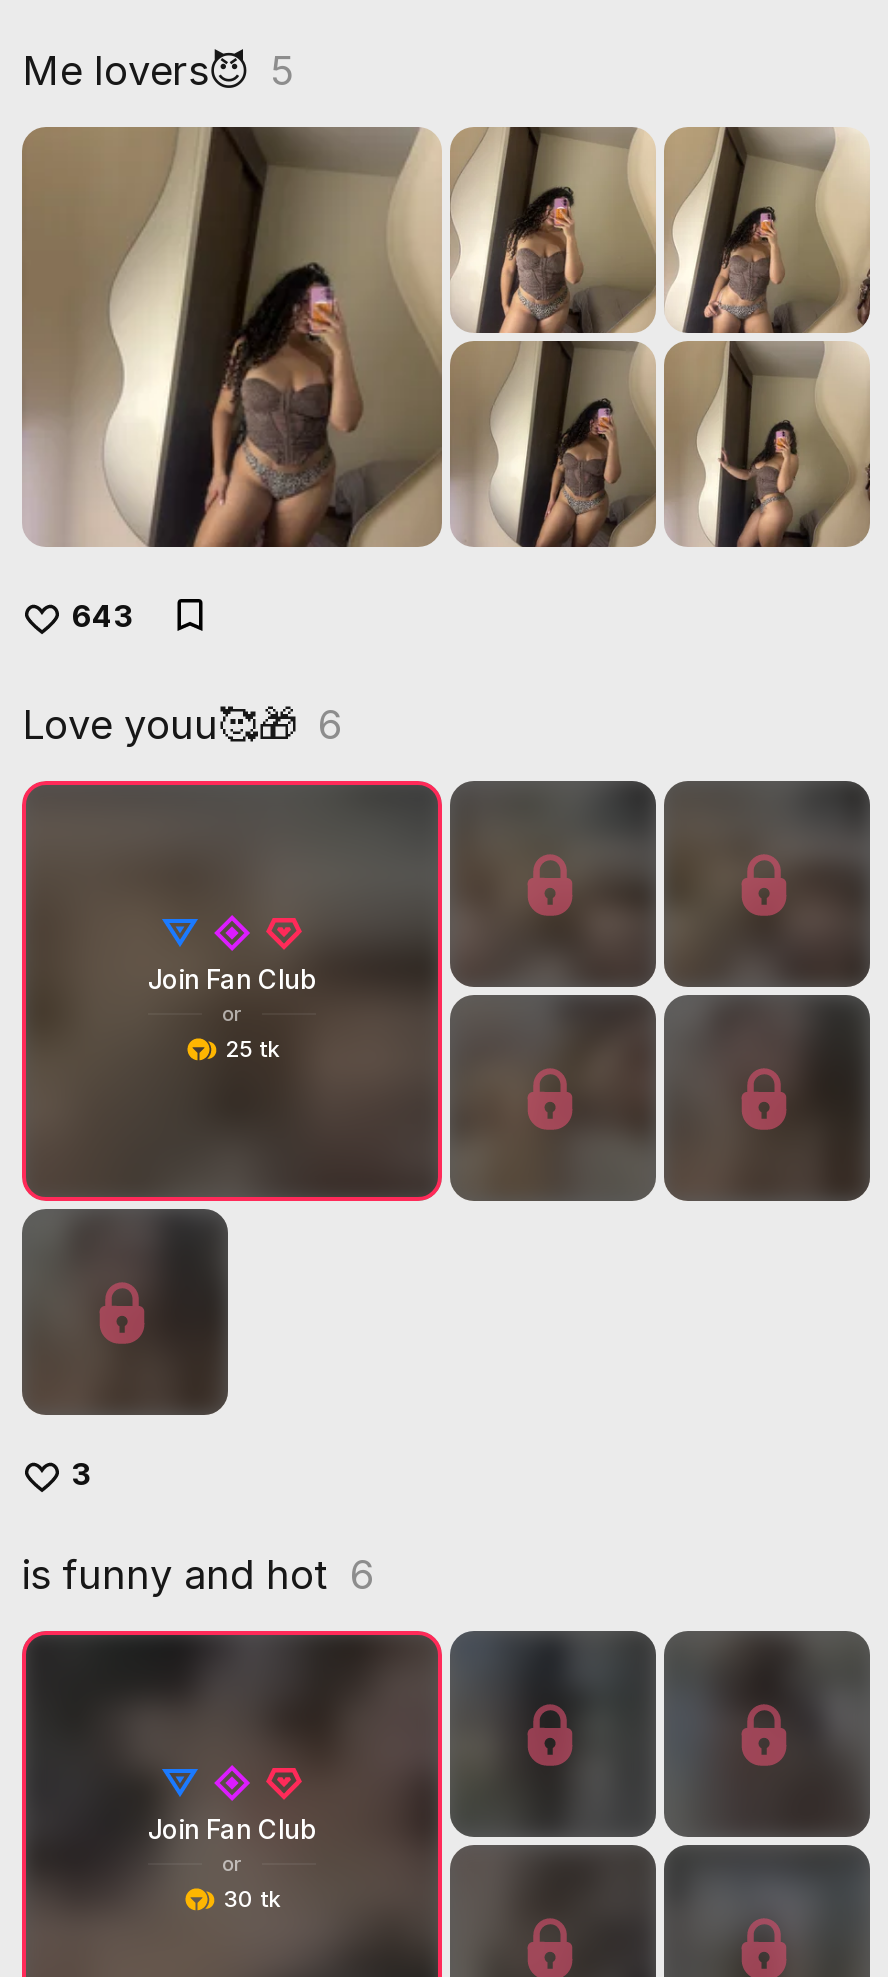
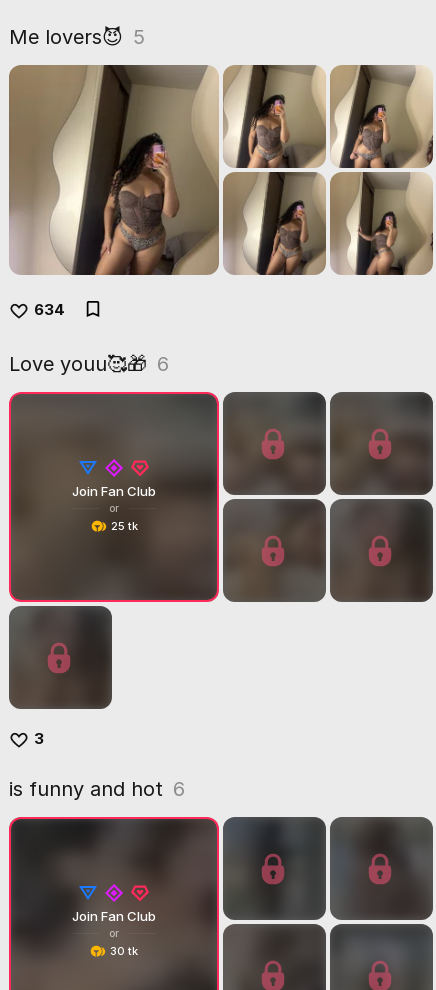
- 643
+ 634
